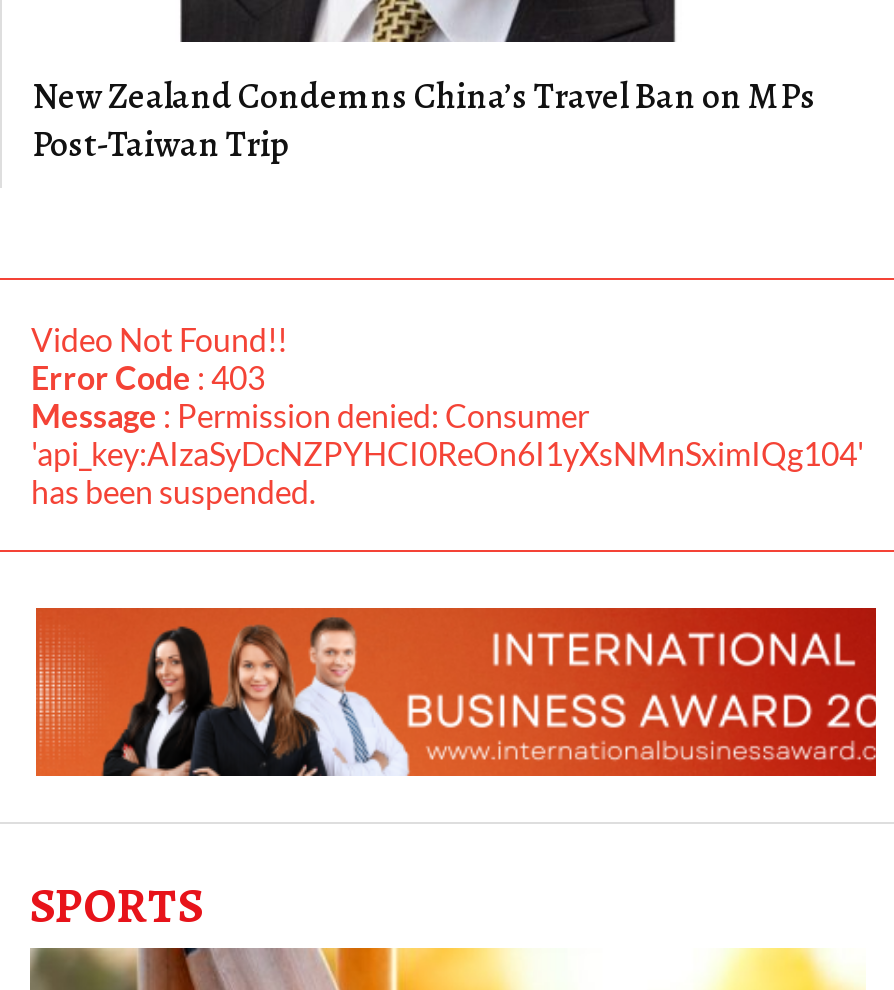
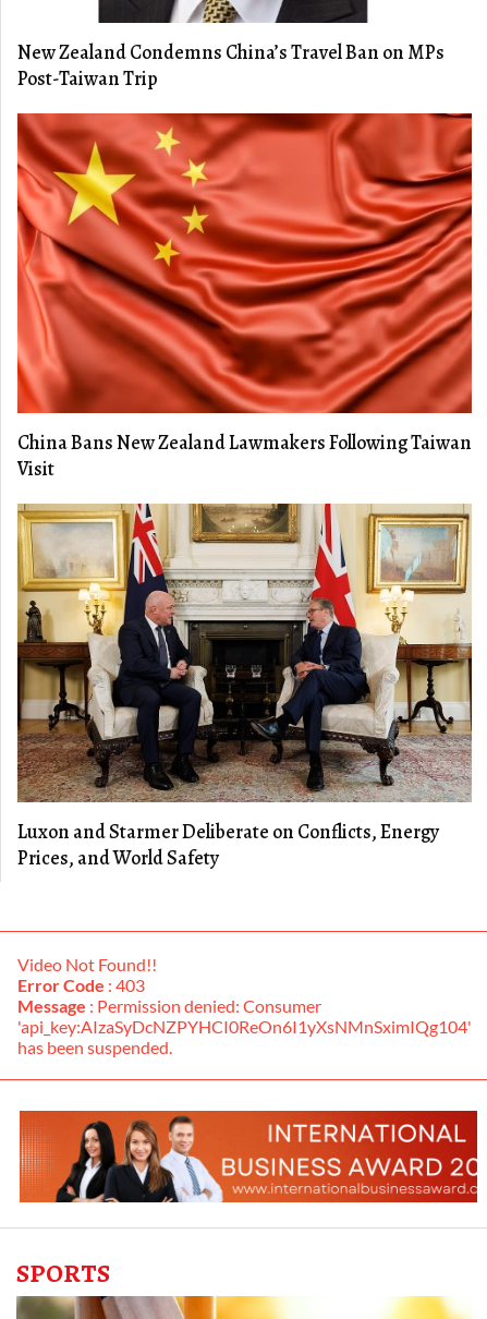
+ [image]
+ China Bans New Zealand Lawmakers Following Taiwan
+ Visit

+ [image]
+ Luxon and Starmer Deliberate on Conflicts, Energy
+ Prices, and World Safety
